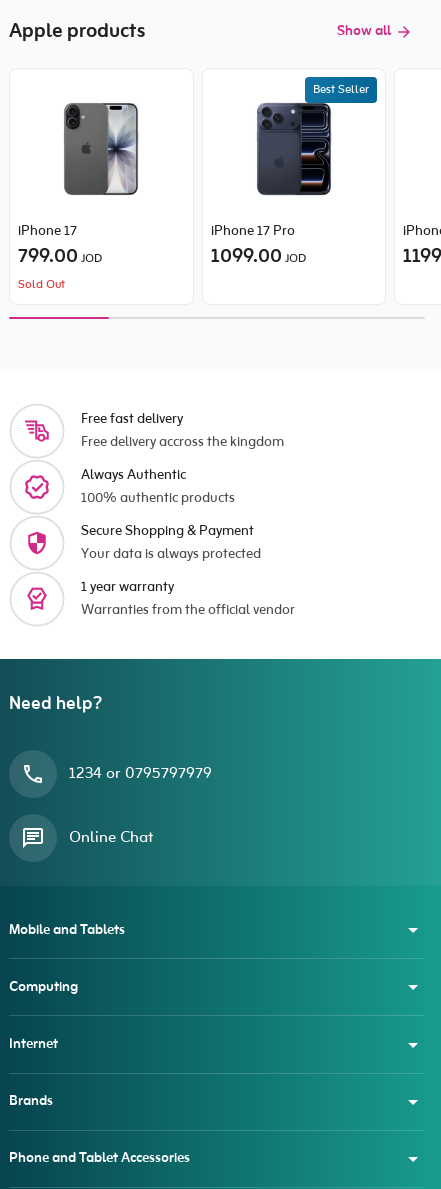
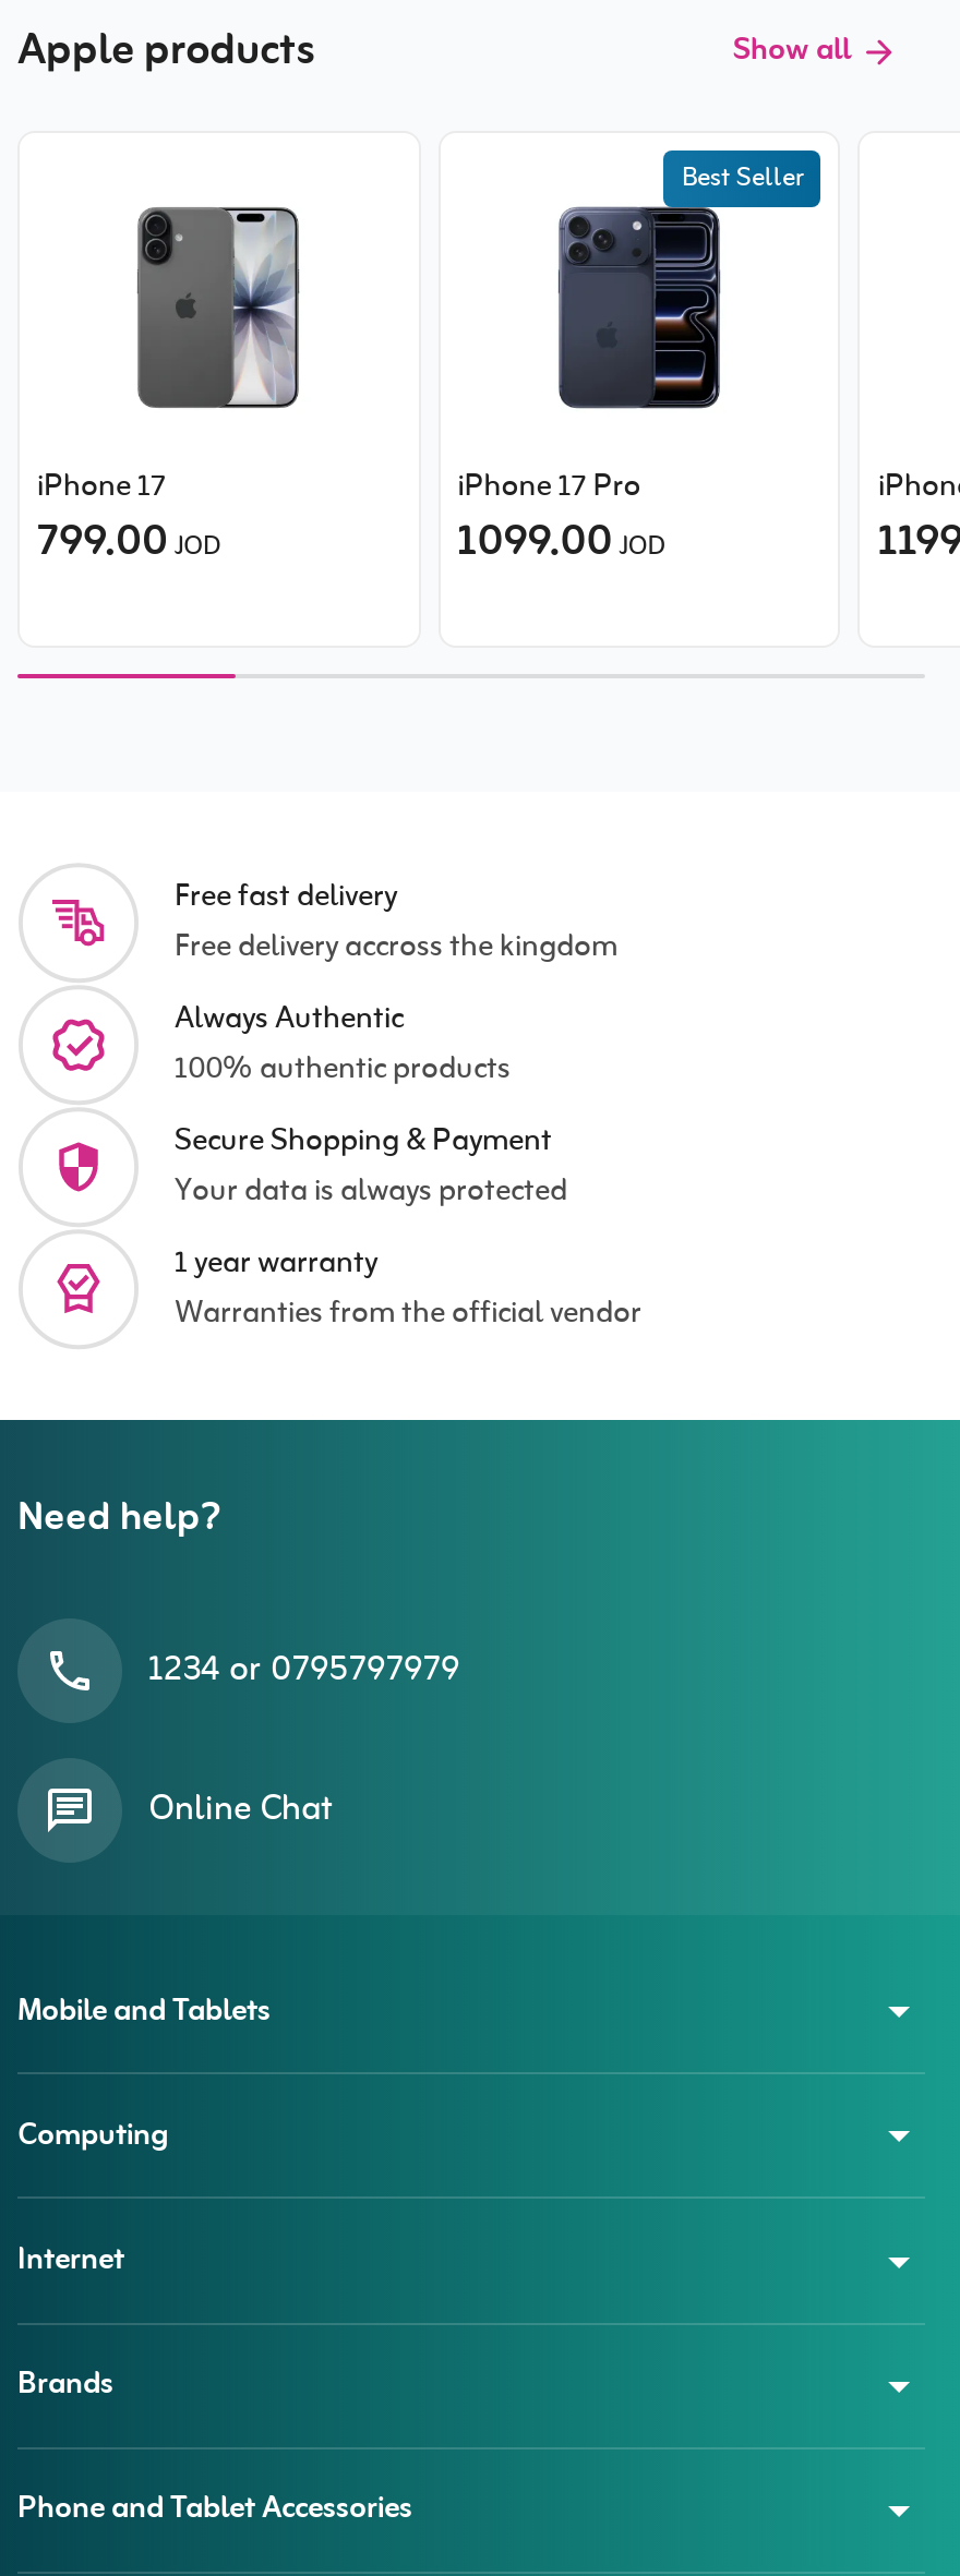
- Sold Out
